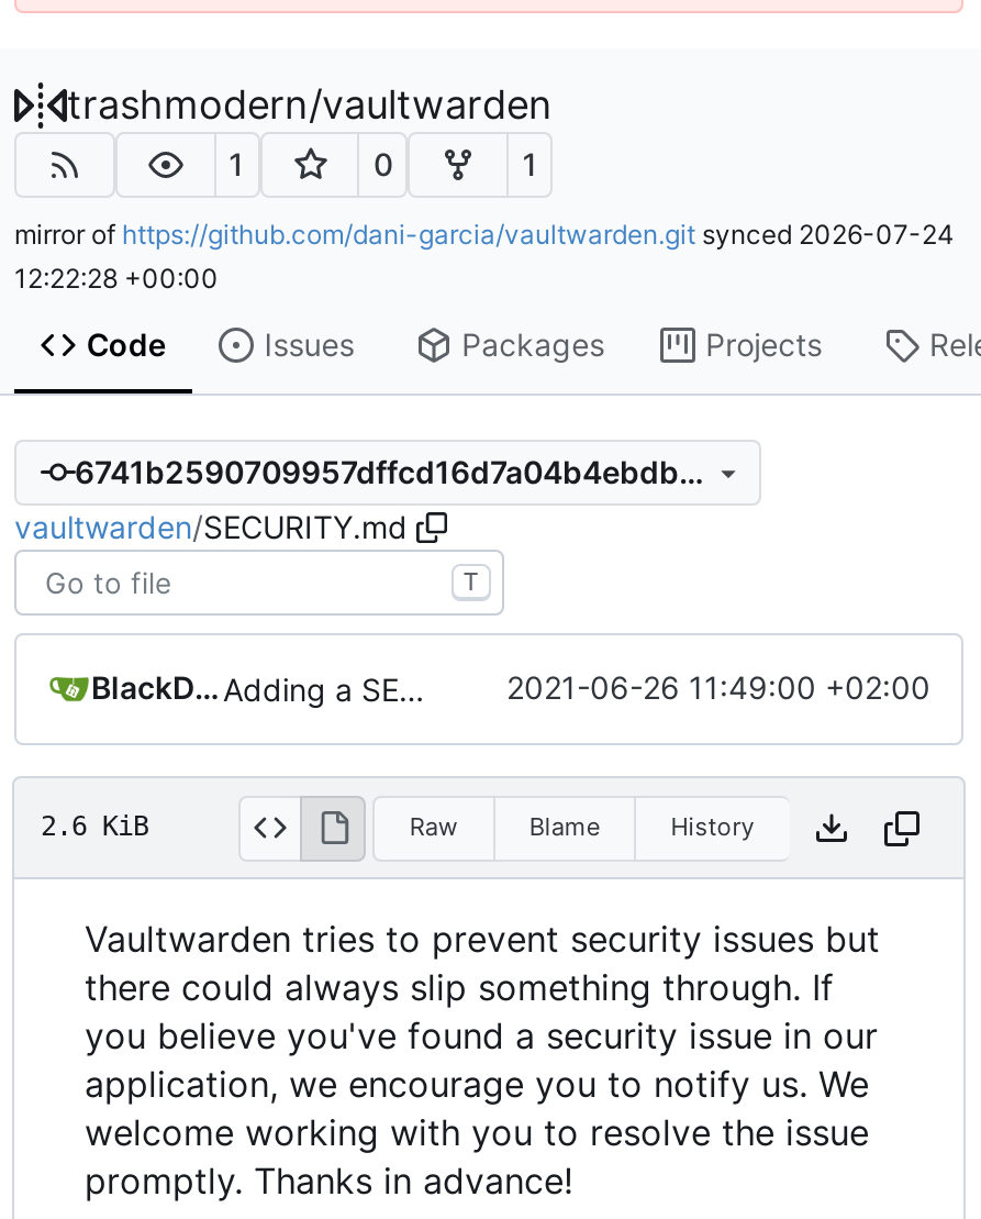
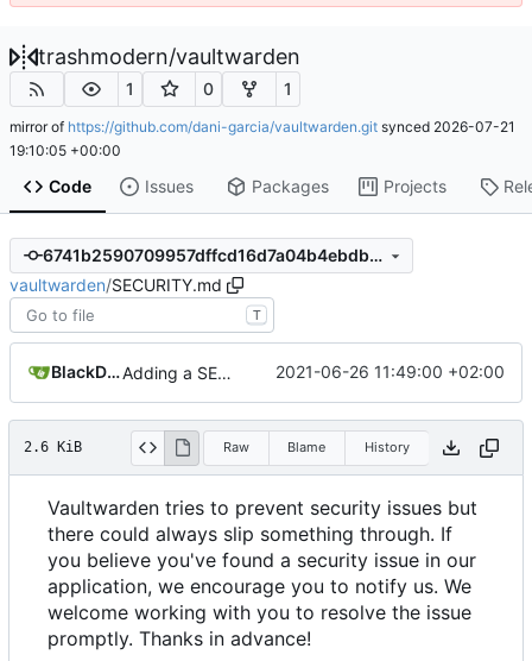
- mirror of https://github.com/dani-garcia/vaultwarden.git synced 2026-07-24
+ mirror of https://github.com/dani-garcia/vaultwarden.git synced 2026-07-21

- 12:22:28 +00:00
+ 19:10:05 +00:00
